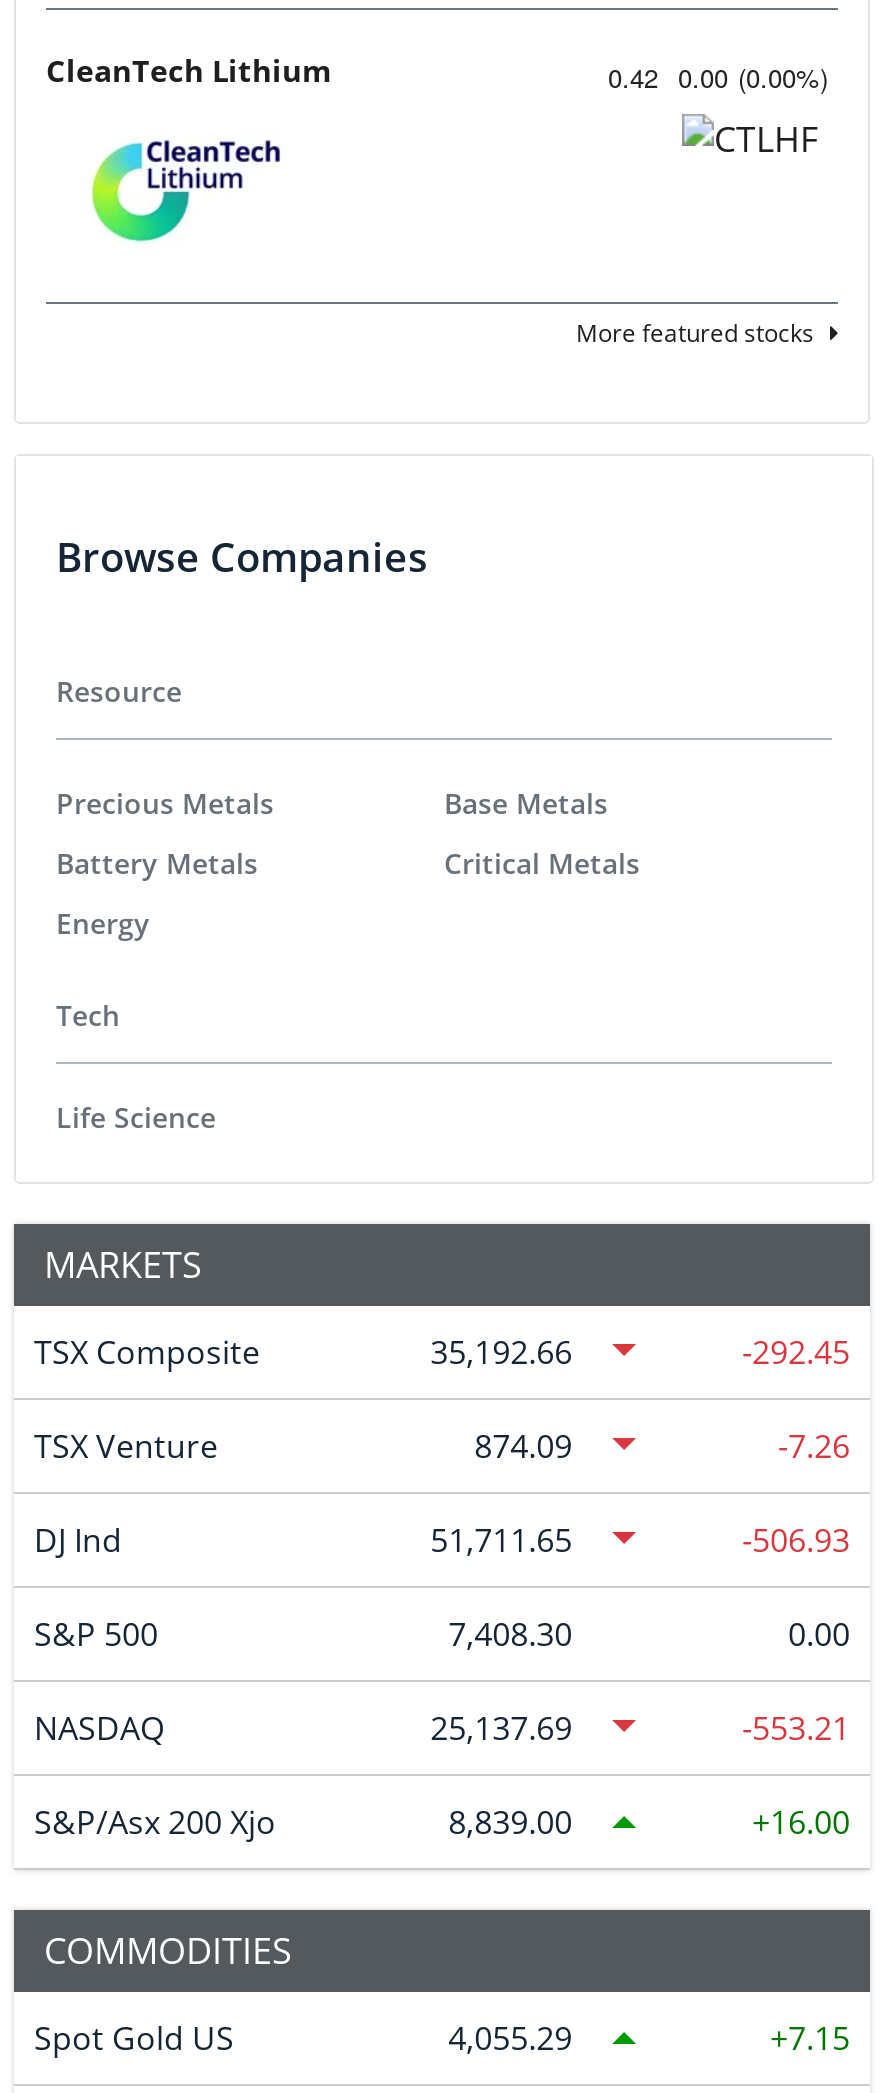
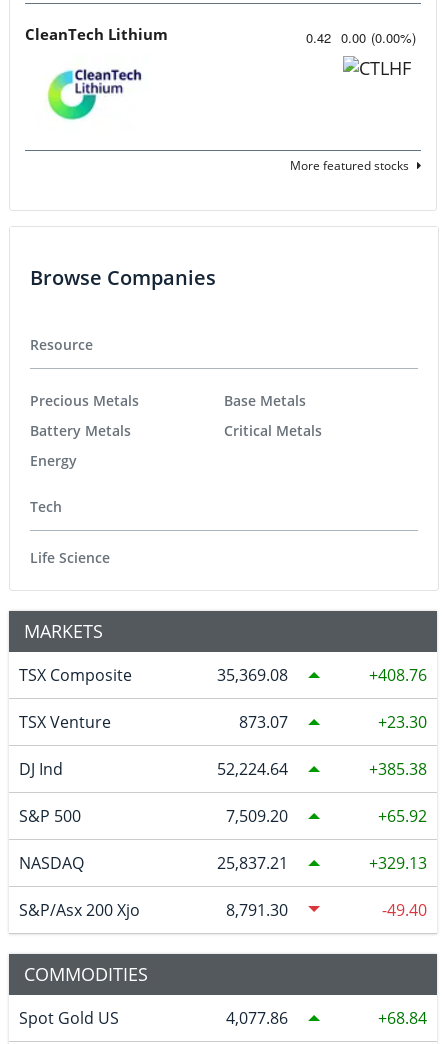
- 35,192.66
+ 35,369.08

- -292.45
+ 408.76

- 874.09
+ 873.07

- -7.26
+ 23.30

- 51,711.65
+ 52,224.64

- -506.93
+ 385.38

- 7,408.30
+ 7,509.20

- 0.00
+ 65.92

- 25,137.69
+ 25,837.21

- -553.21
+ 329.13

- 8,839.00
+ 8,791.30

- 16.00
+ -49.40

- 4,055.29
+ 4,077.86

- 7.15
+ 68.84
